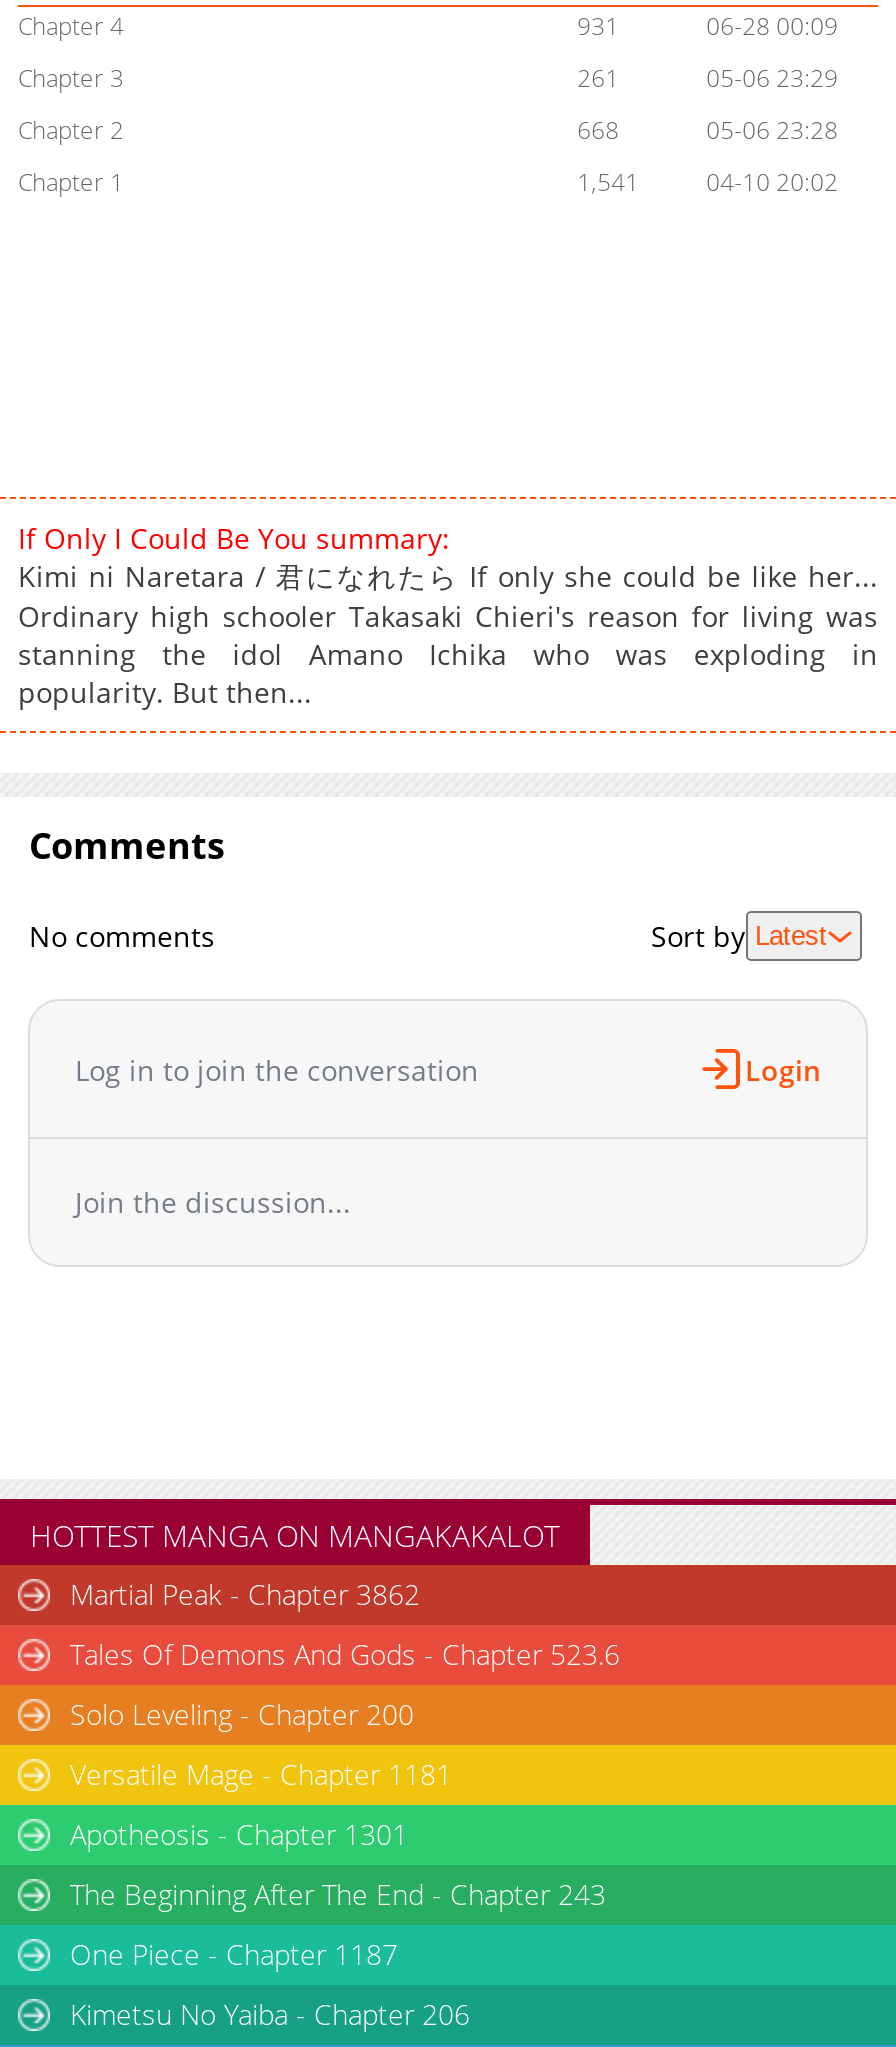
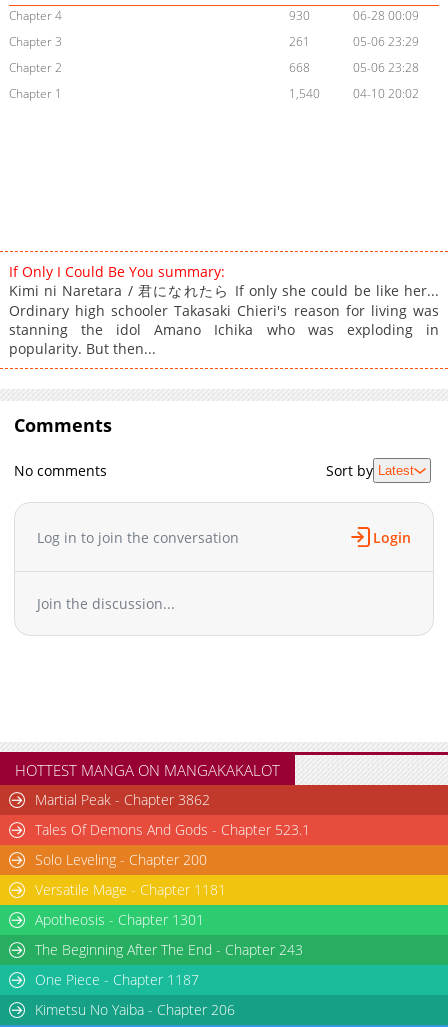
- 931
+ 930

- 1,541 04-10 20:02
+ 1,540 04-10 20:02

- Tales Of Demons And Gods - Chapter 523.6
+ Tales Of Demons And Gods - Chapter 523.1
